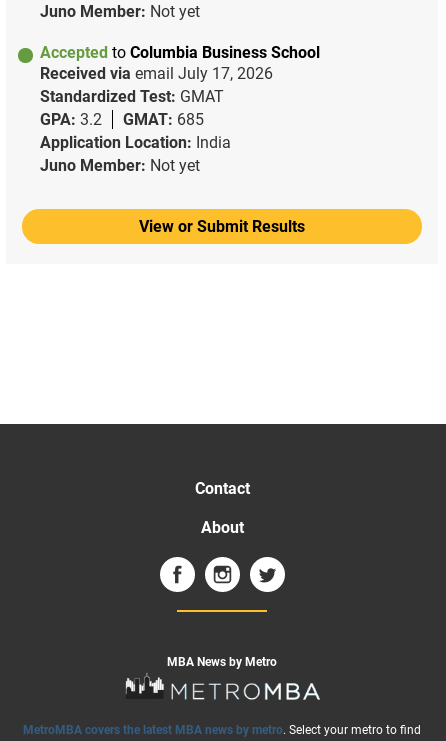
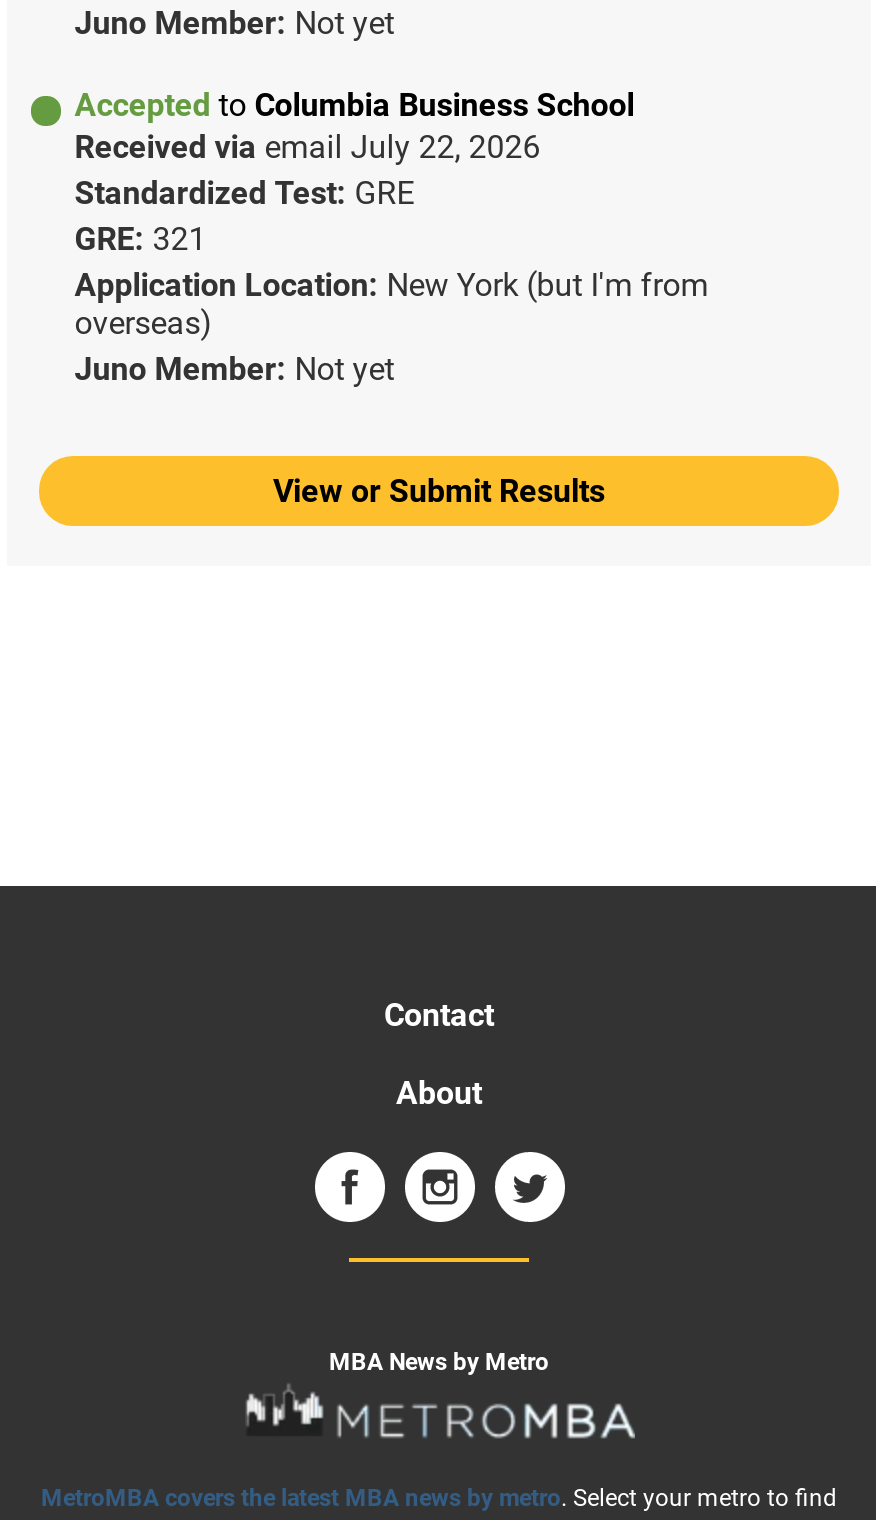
- Received via email July 17, 2026
- Standardized Test: GMAT
- GPA: 3.2
- GMAT: 685
- Application Location: India
+ Received via email July 22, 2026
+ Standardized Test: GRE
+ GRE: 321
+ Application Location: New York (but I'm from
+ overseas)
